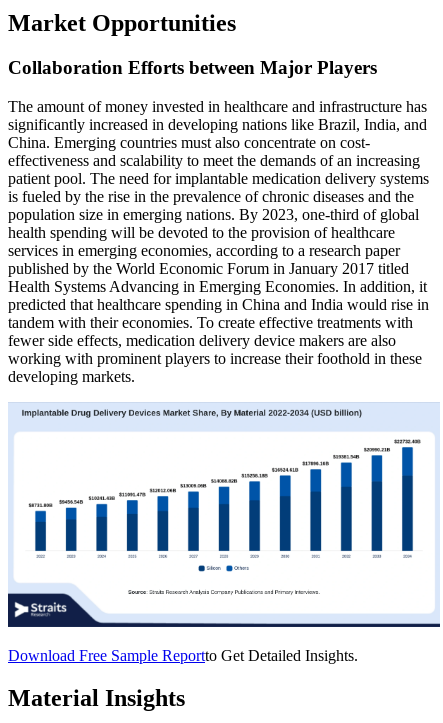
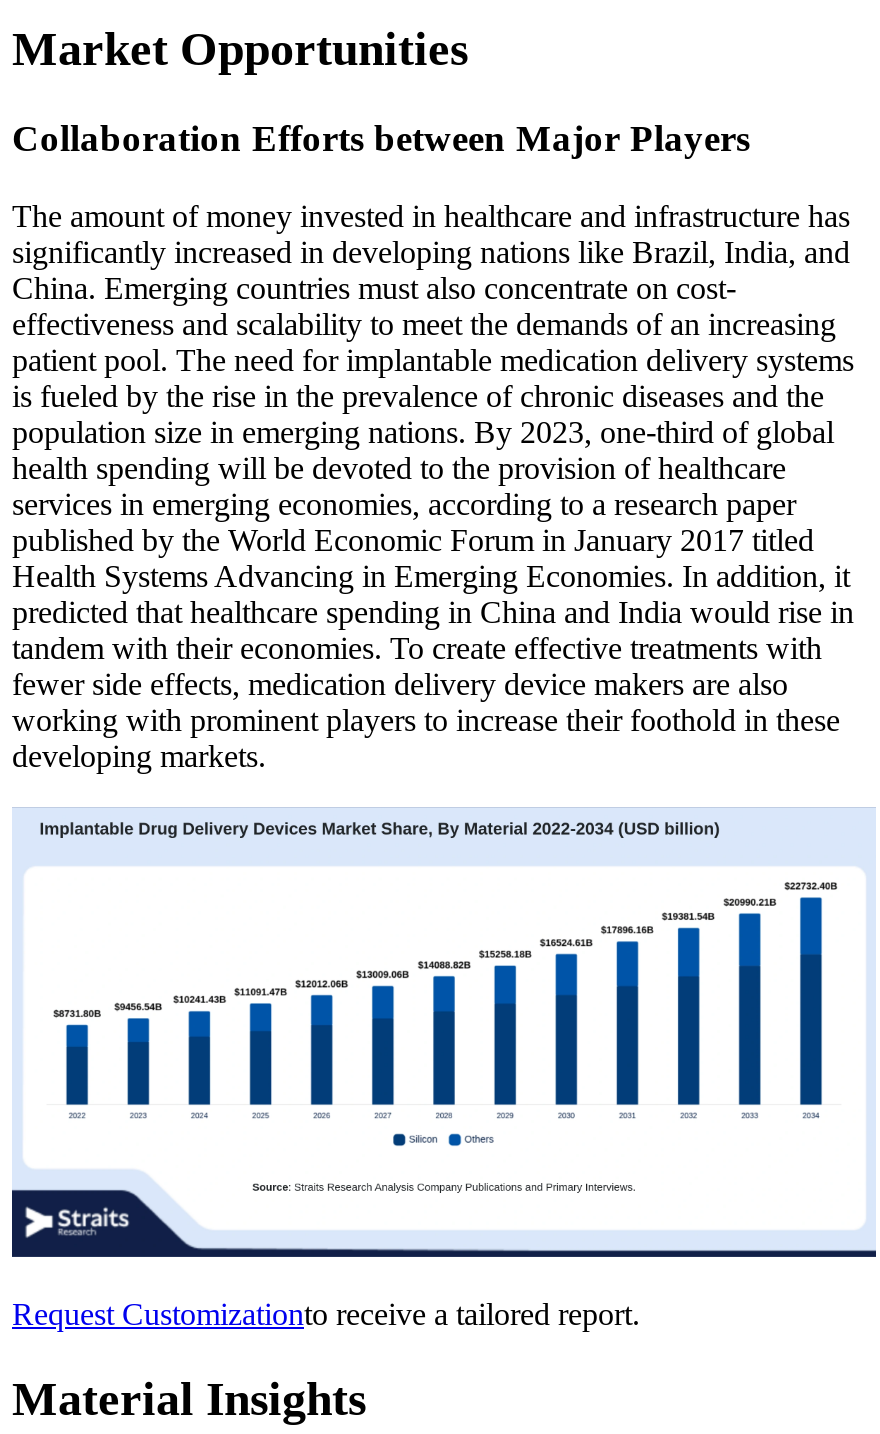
- Download Free Sample Reportto Get Detailed Insights.
+ Request Customizationto receive a tailored report.
